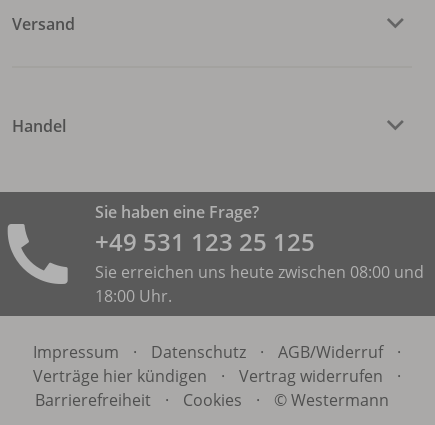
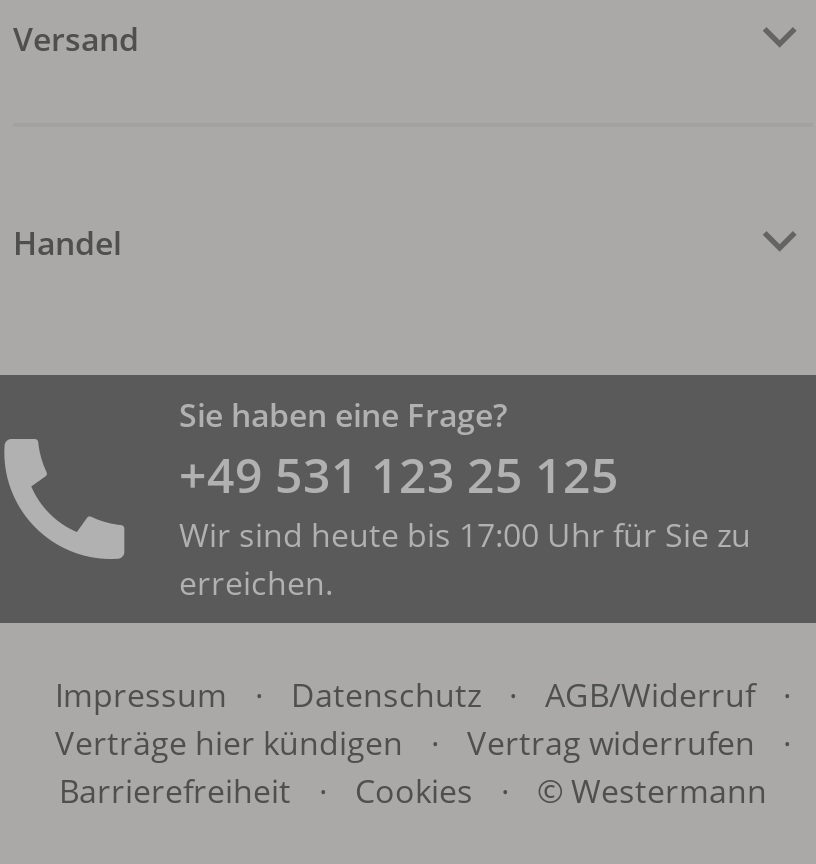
- Sie erreichen uns heute zwischen 08:00 und
- 18:00 Uhr.
+ Wir sind heute bis 17:00 Uhr für Sie zu
+ erreichen.
